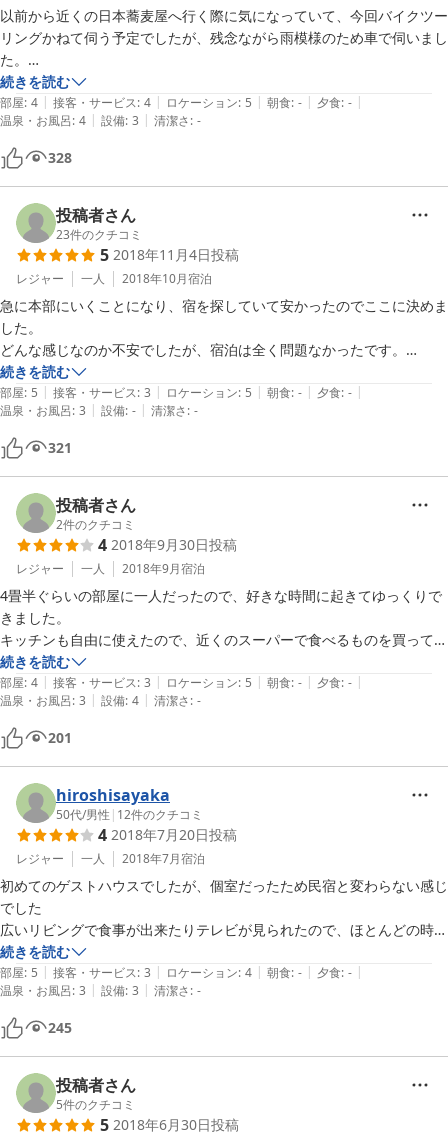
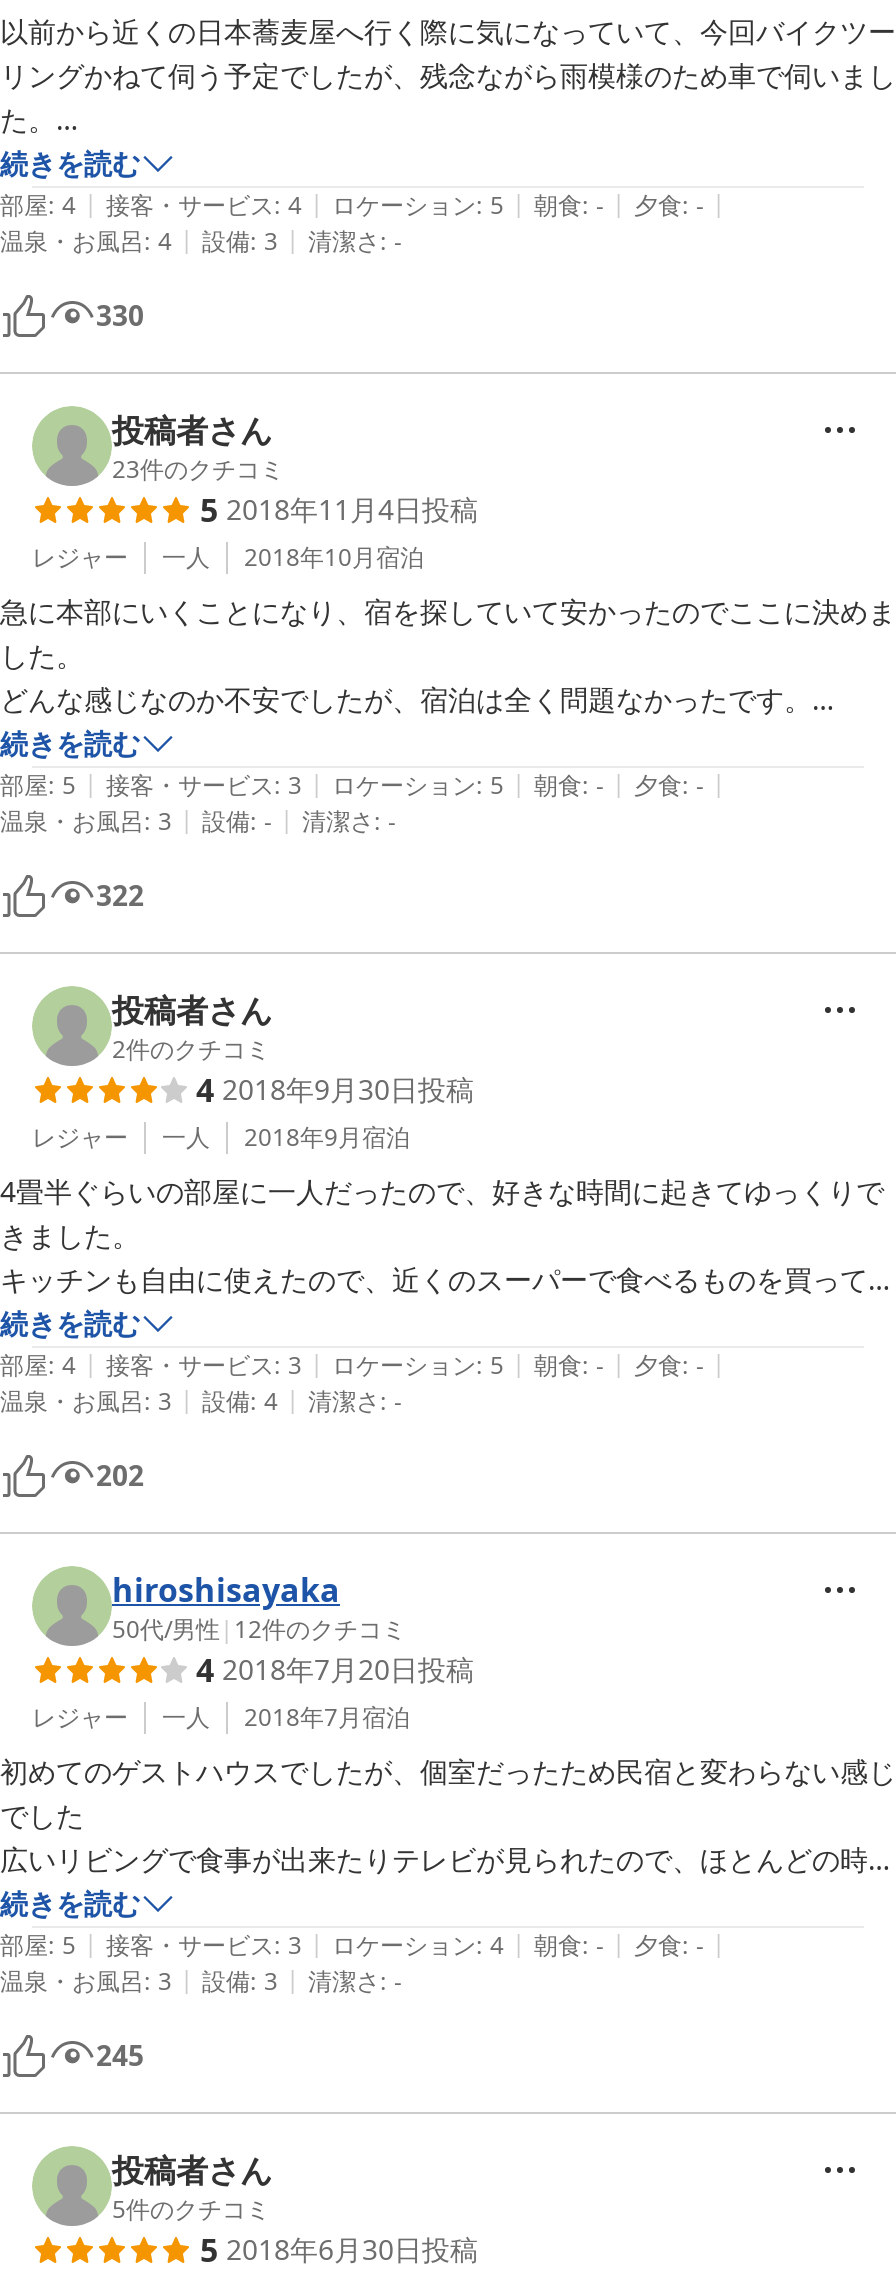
- 328
+ 330

- 321
+ 322

- 201
+ 202
